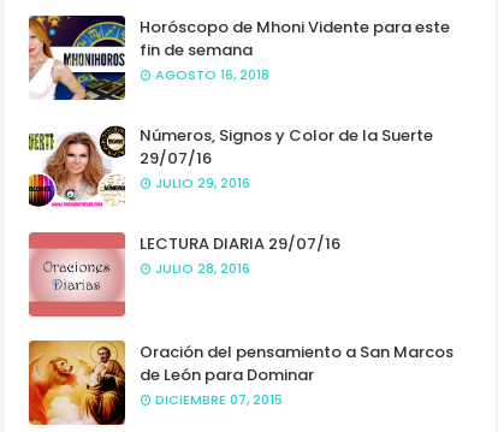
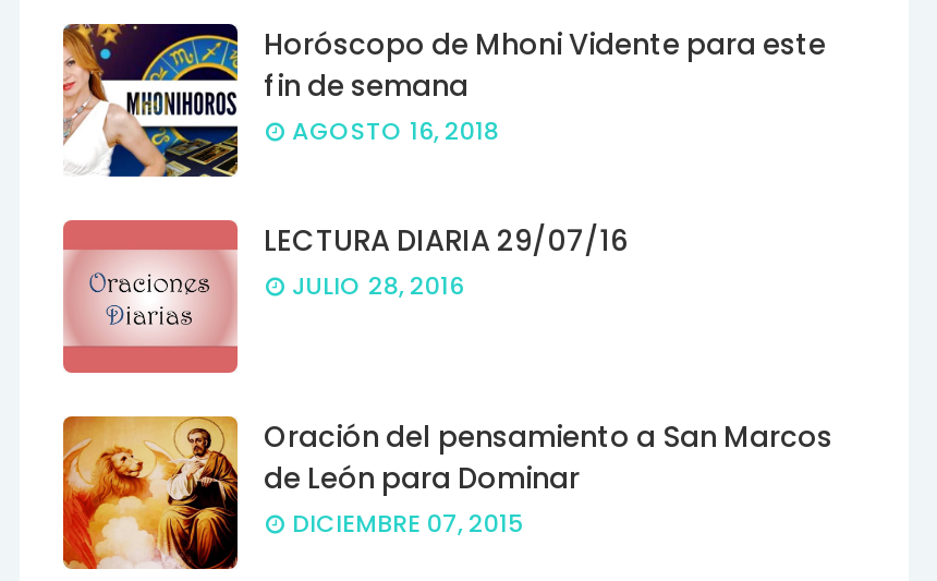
- [image]
- Números, Signos y Color de la Suerte
- 29/07/16
- JULIO 29, 2016
